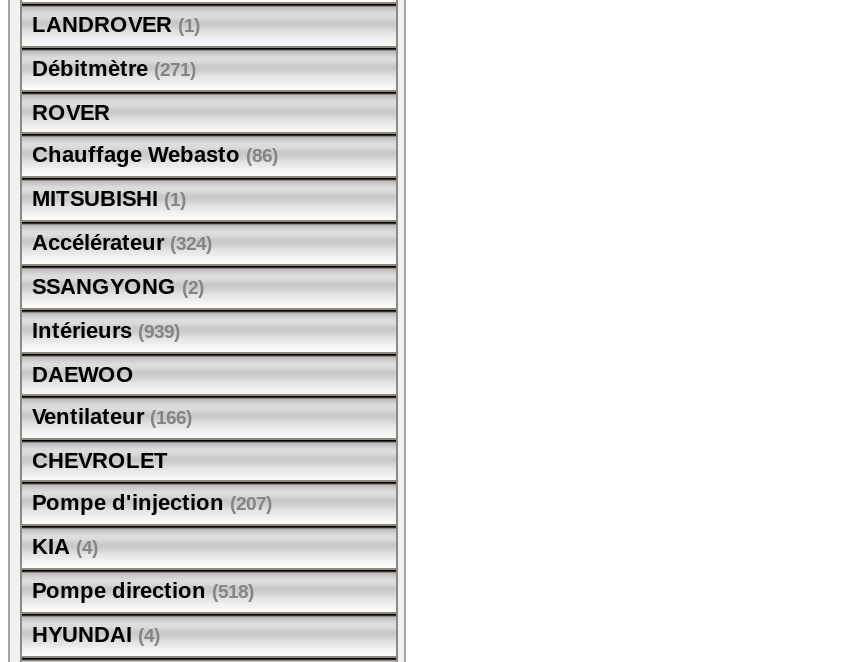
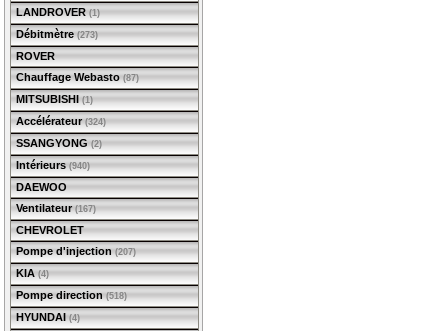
- Débitmètre (271)
+ Débitmètre (273)

- Chauffage Webasto (86)
+ Chauffage Webasto (87)

- Intérieurs (939)
+ Intérieurs (940)

- Ventilateur (166)
+ Ventilateur (167)
